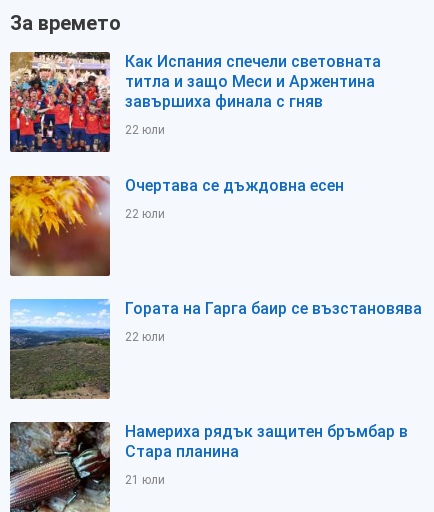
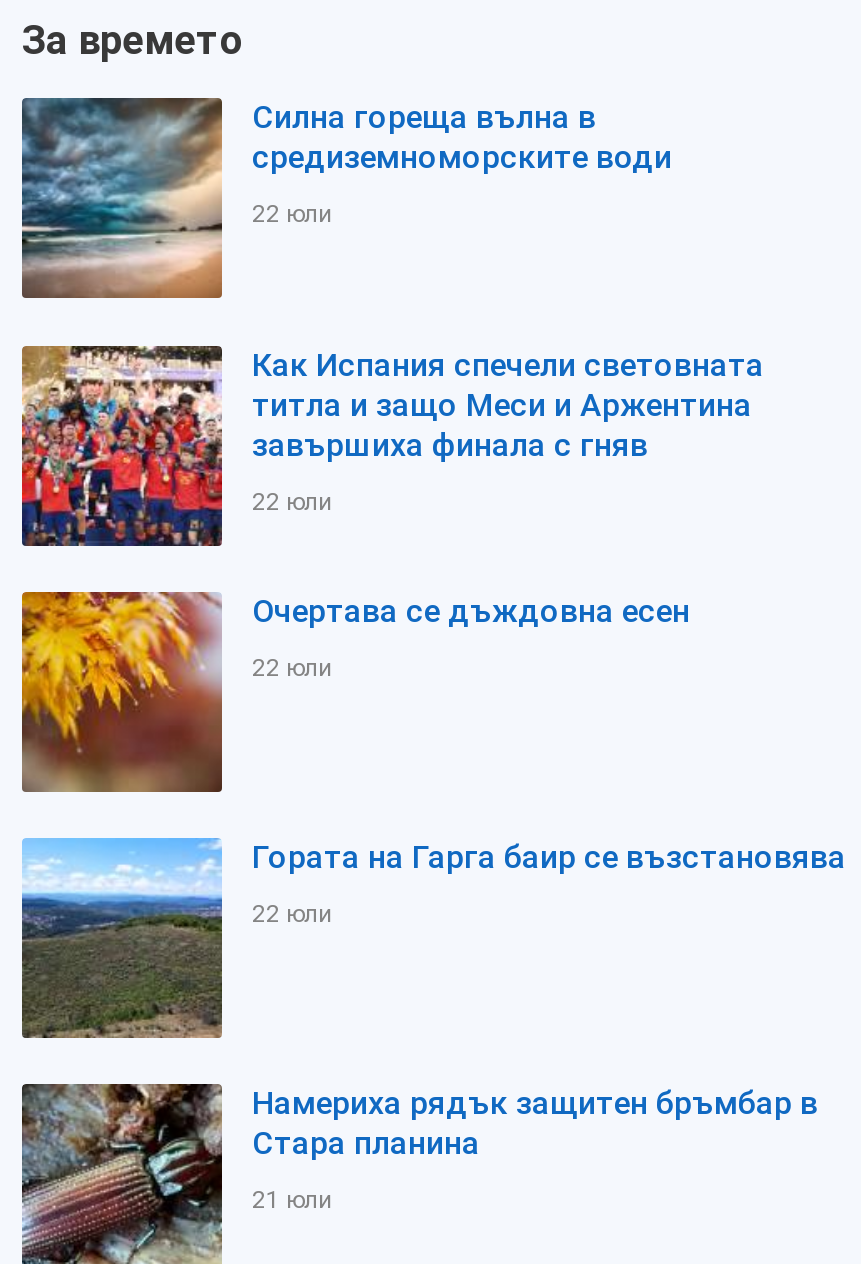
+ [image]
+ Силна гореща вълна в
+ средиземноморските води
+ 22 юли
